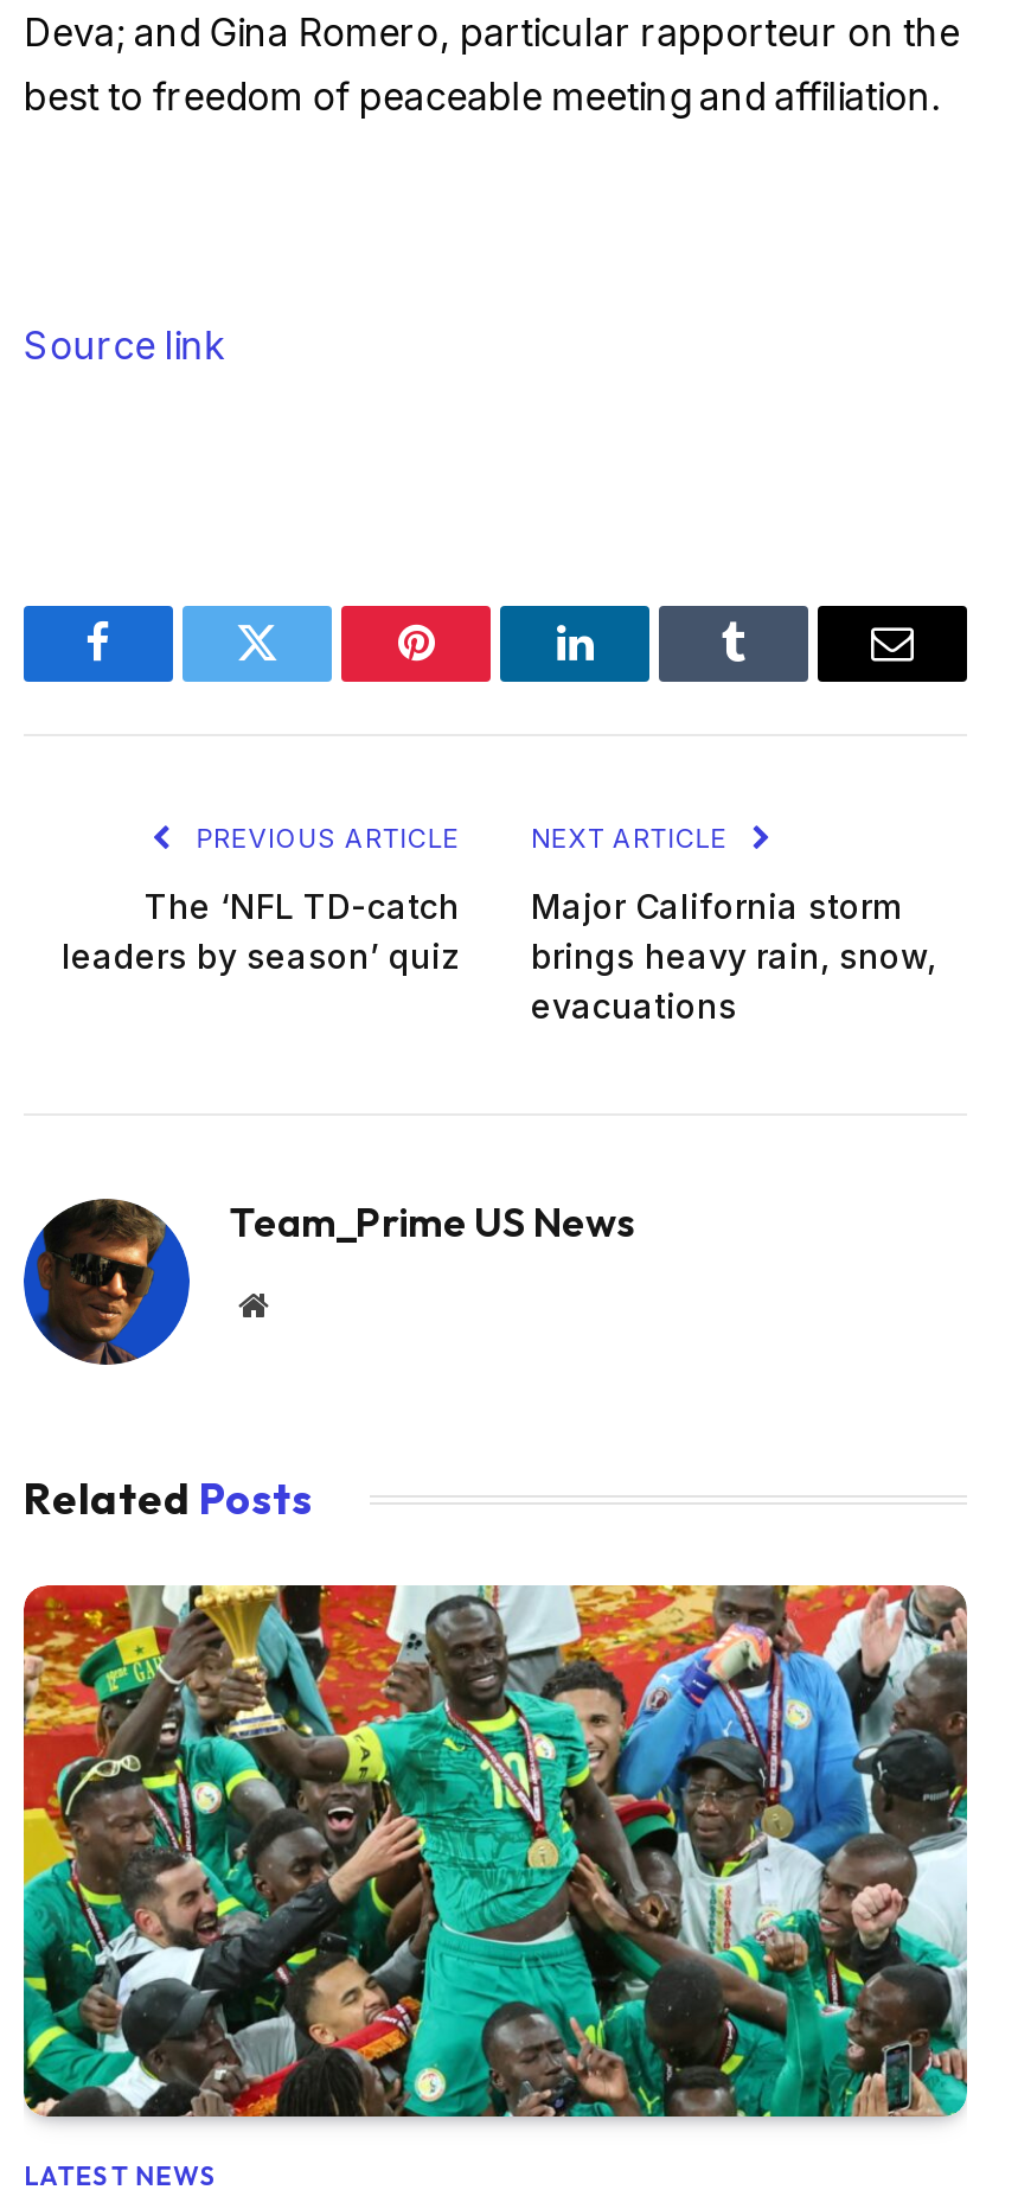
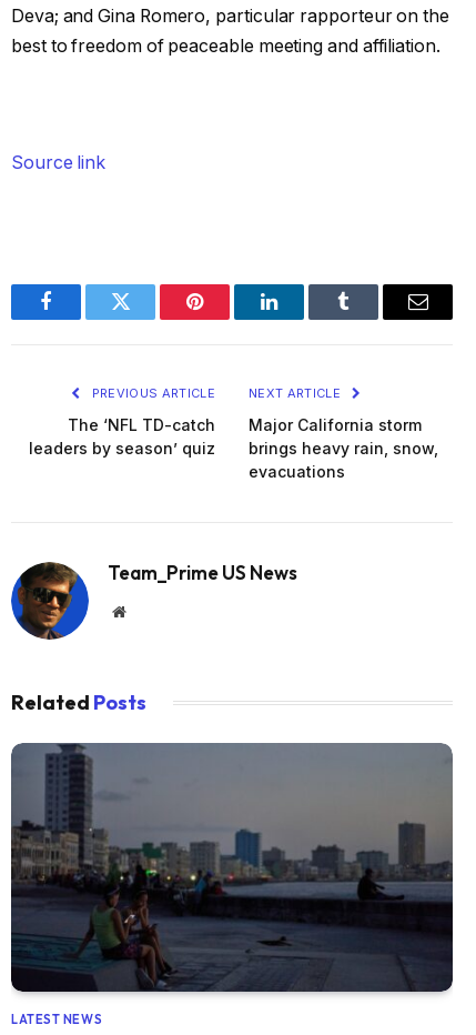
- [image]
+ [image]
